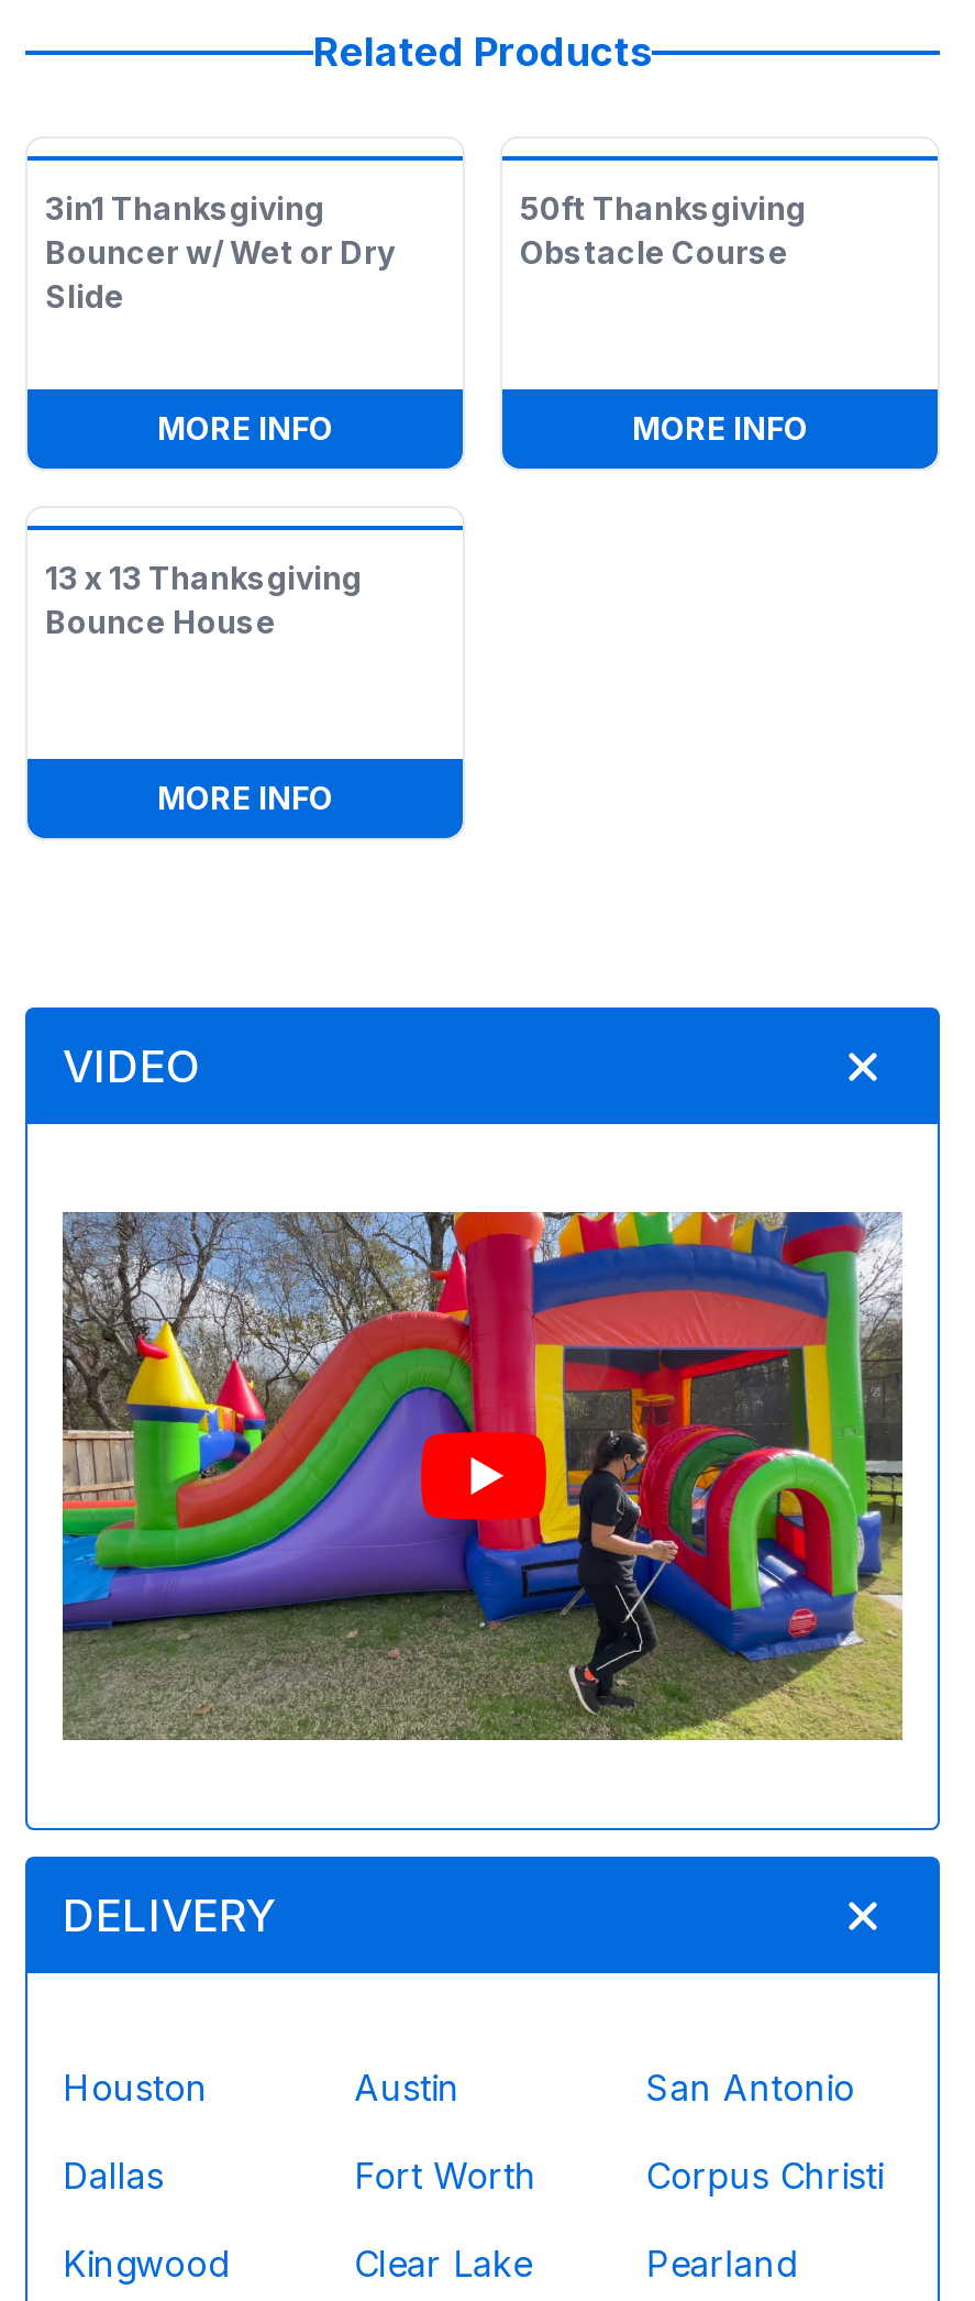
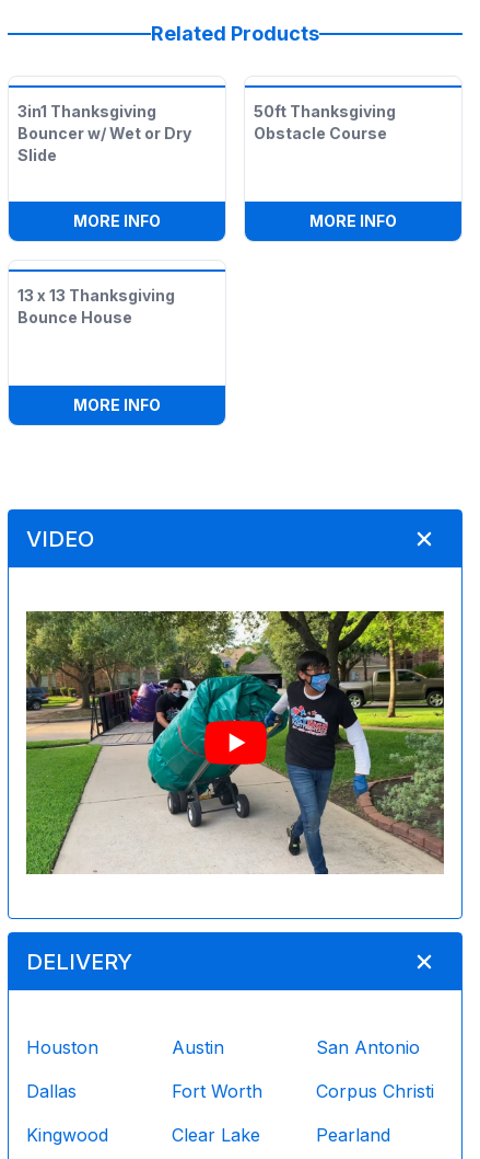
- [image]
+ [image]
